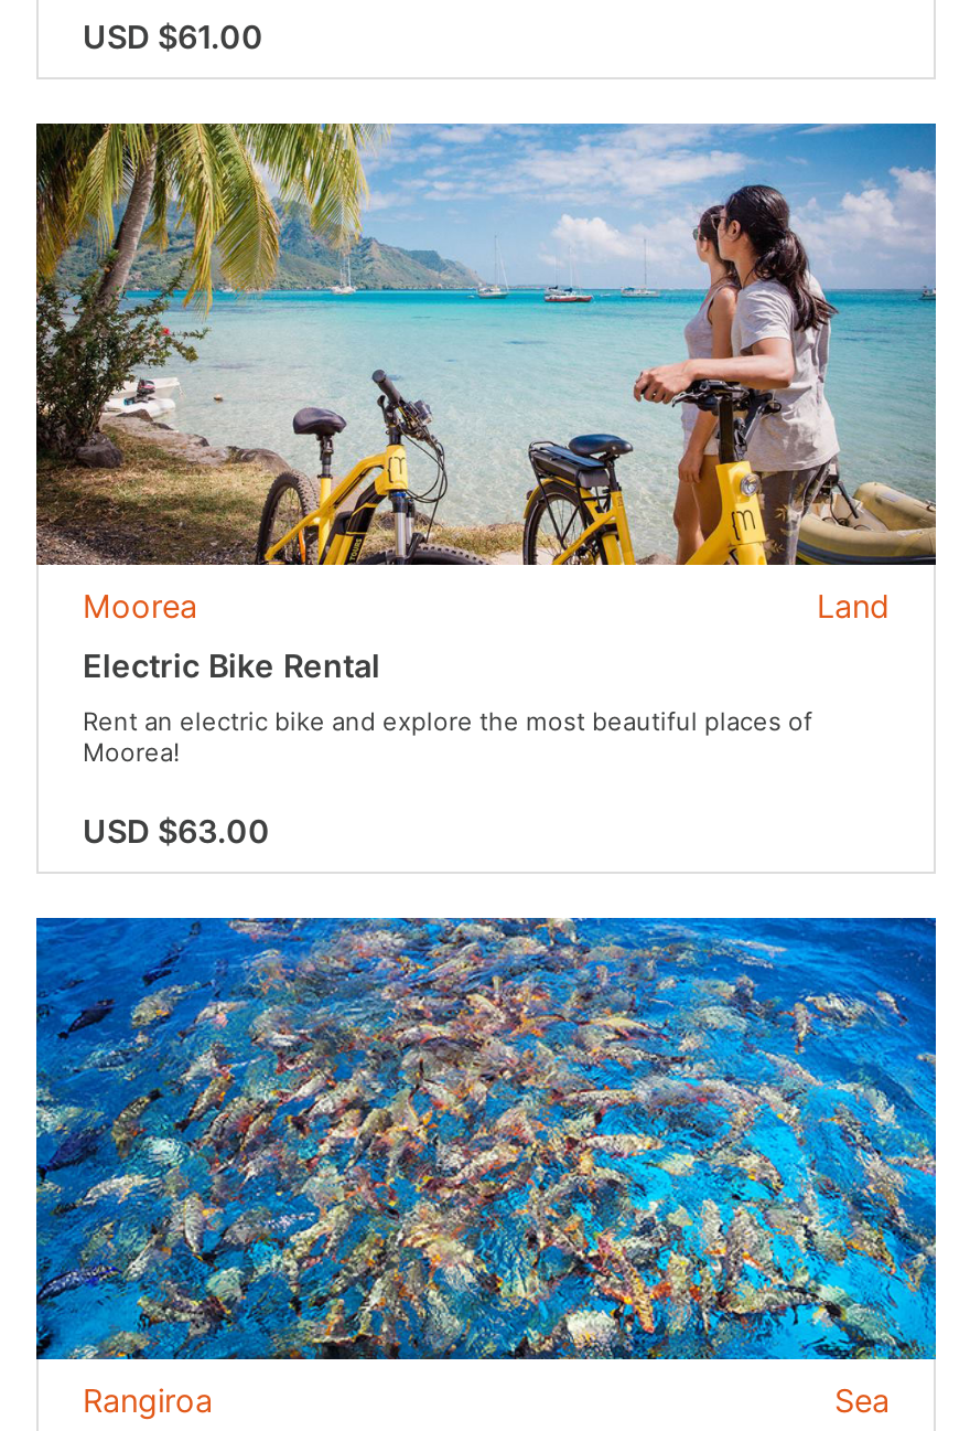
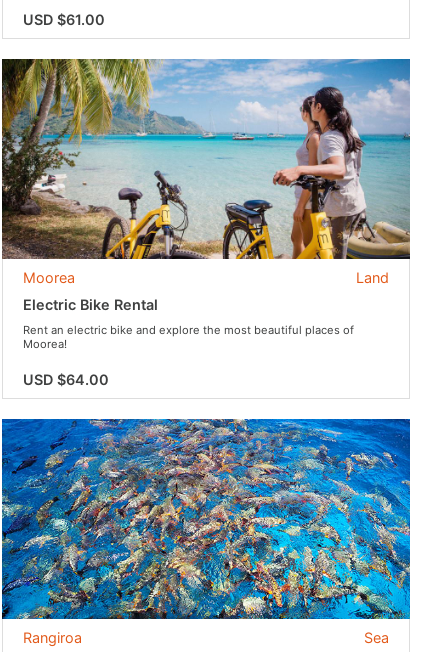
- USD $63.00
+ USD $64.00
